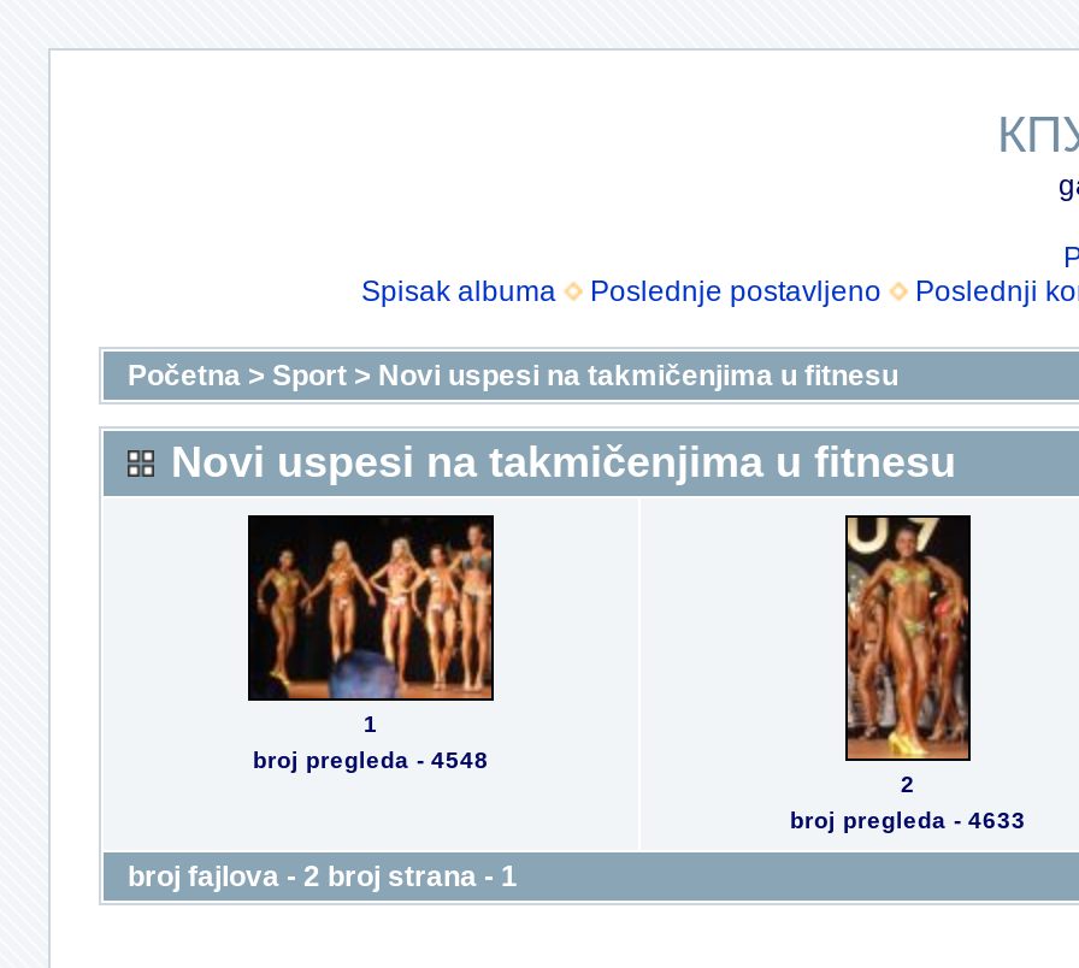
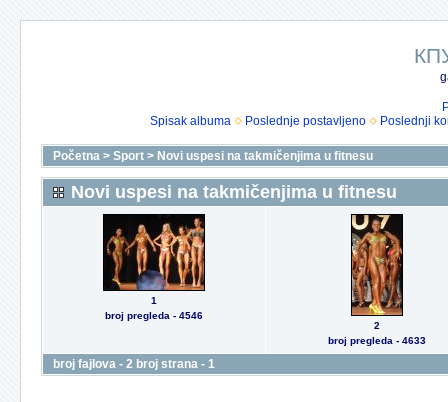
- broj pregleda - 4548
+ broj pregleda - 4546
